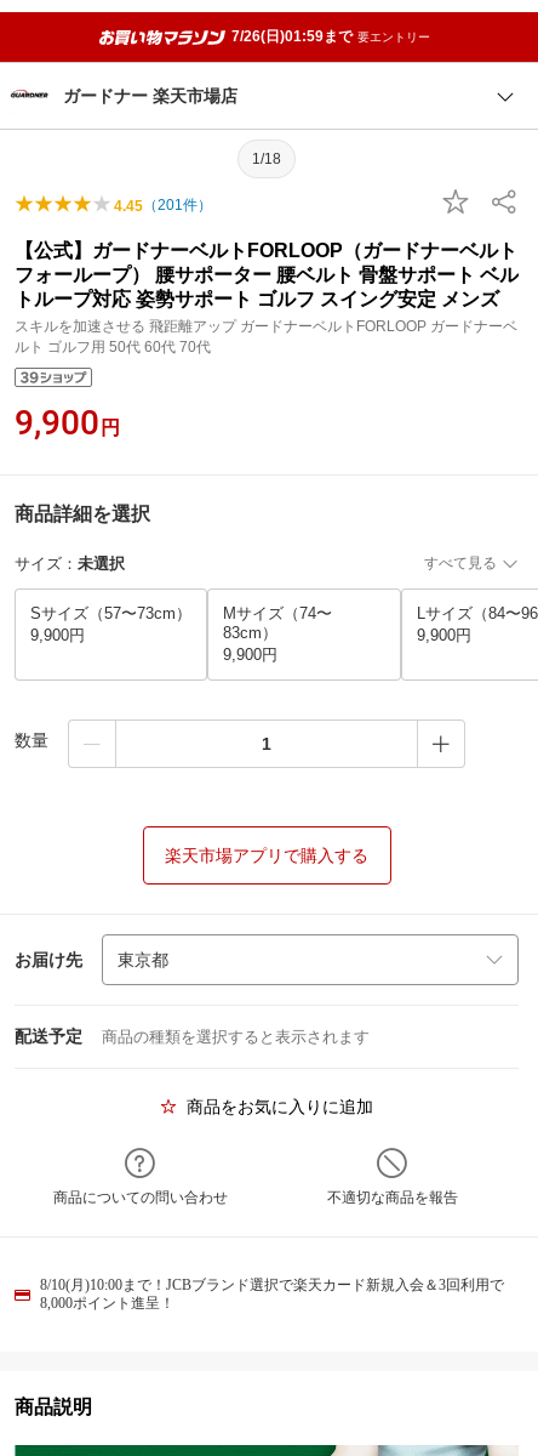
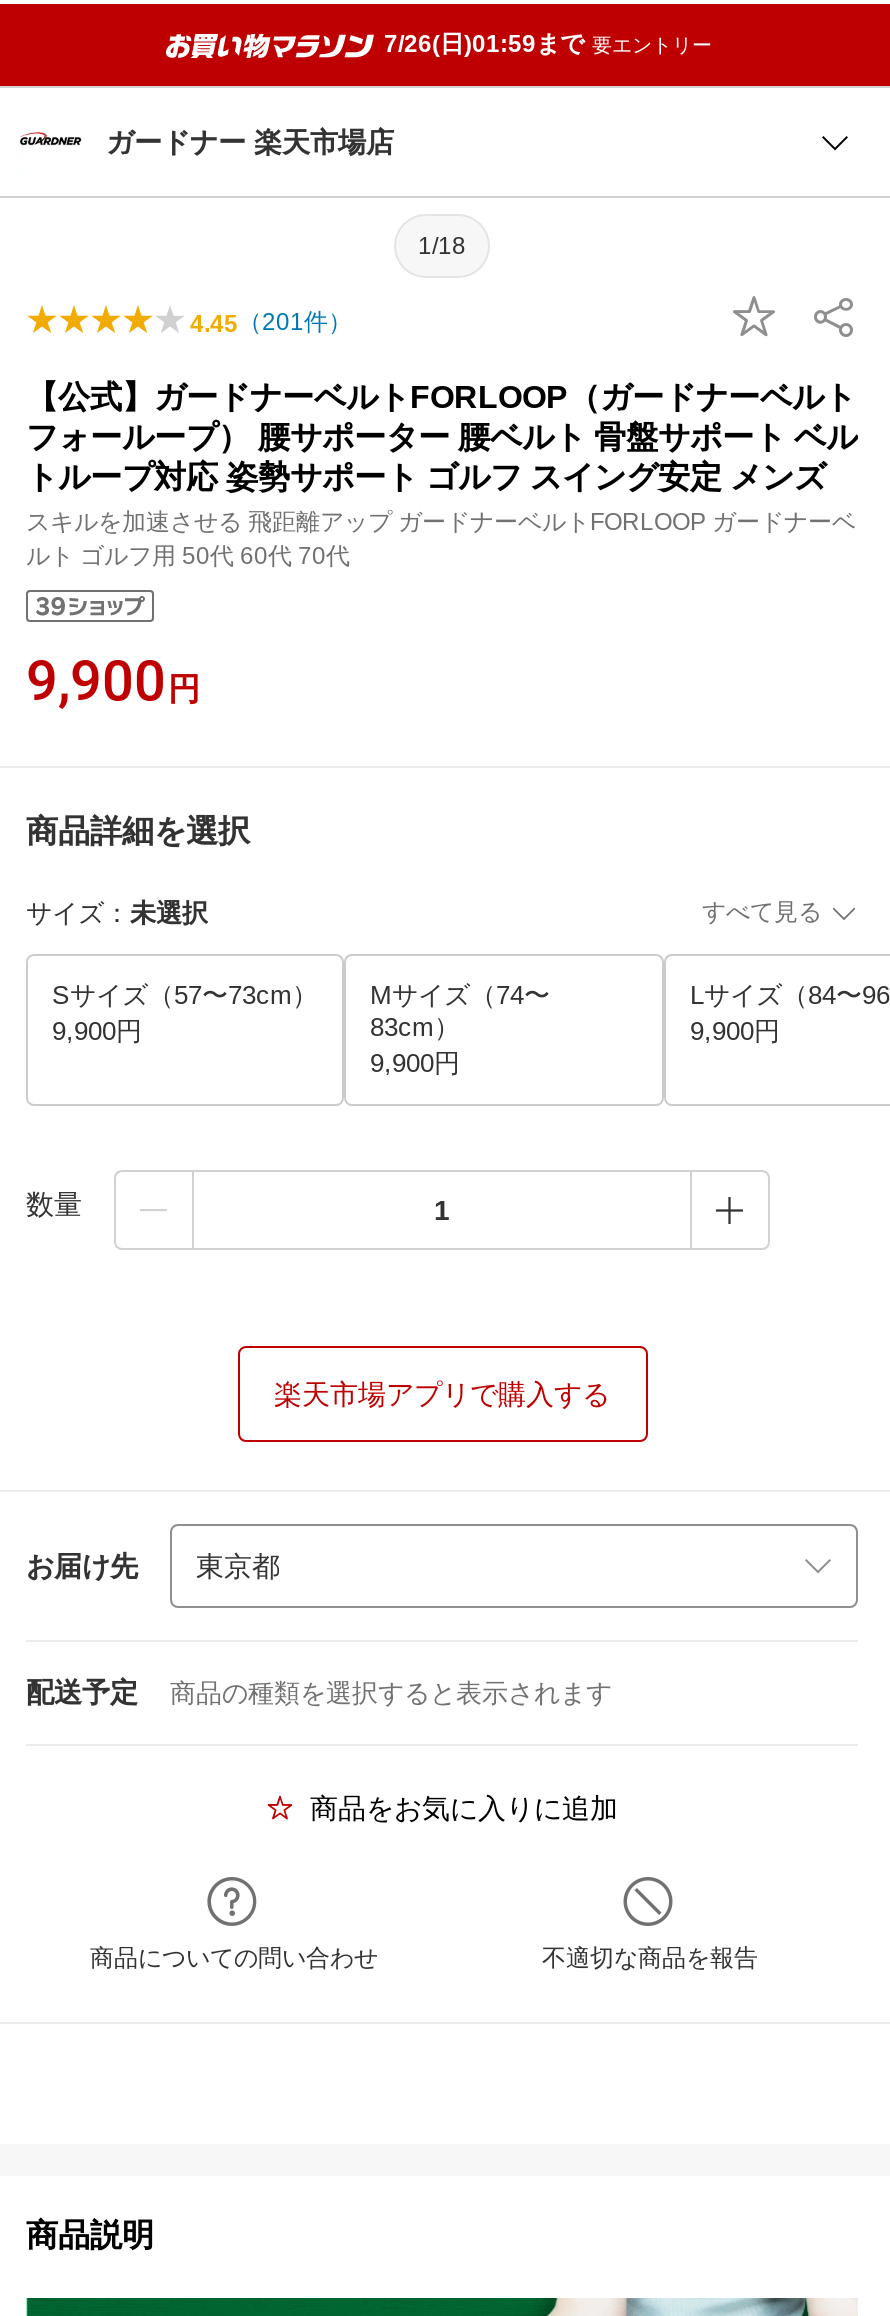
- 8/10(月)10:00まで！JCBブランド選択で楽天カード新規入会＆3回利用で
- 8,000ポイント進呈！
